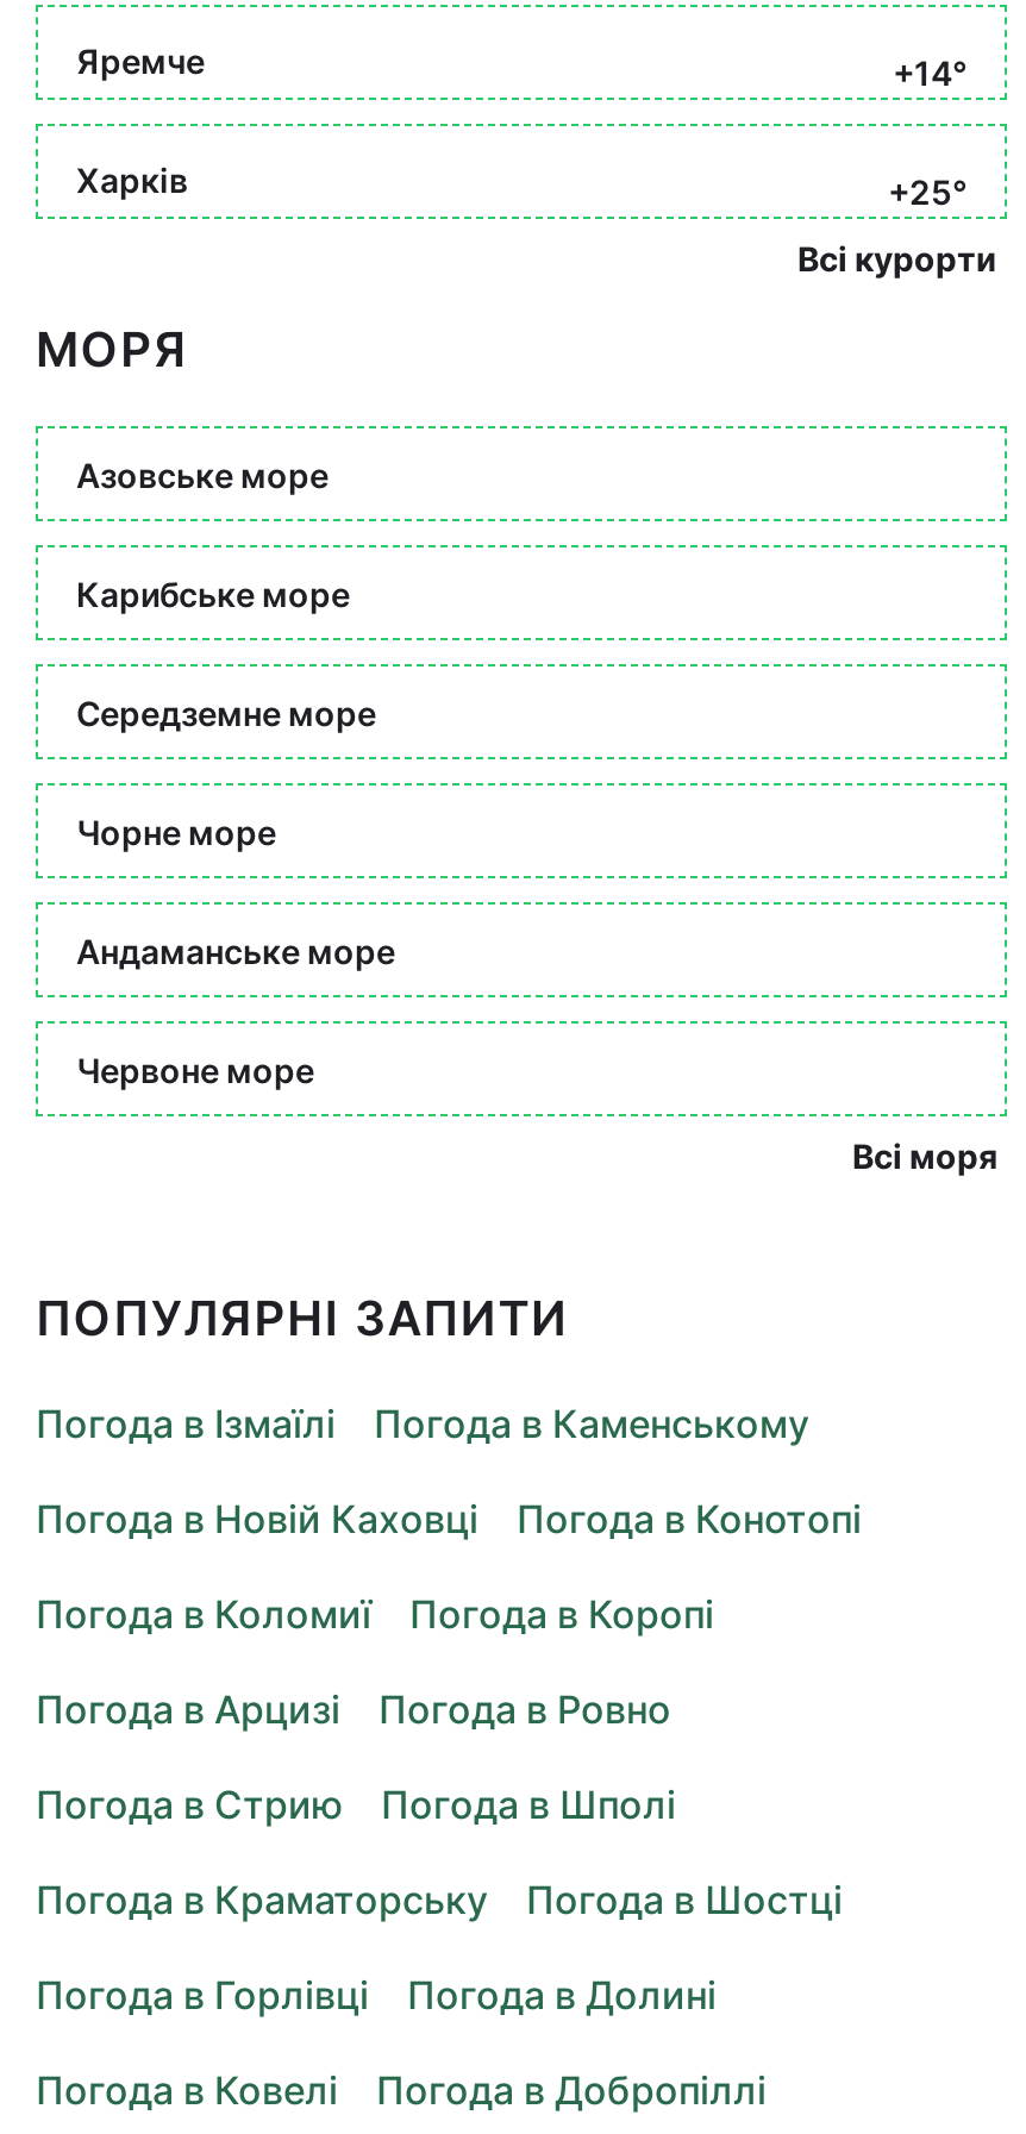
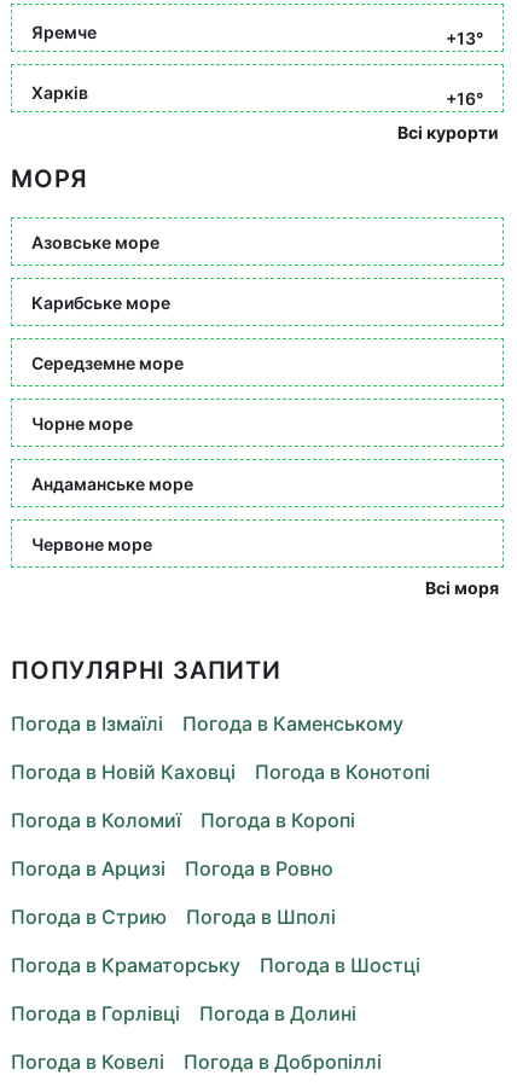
- +14°
+ +13°

- +25°
+ +16°
